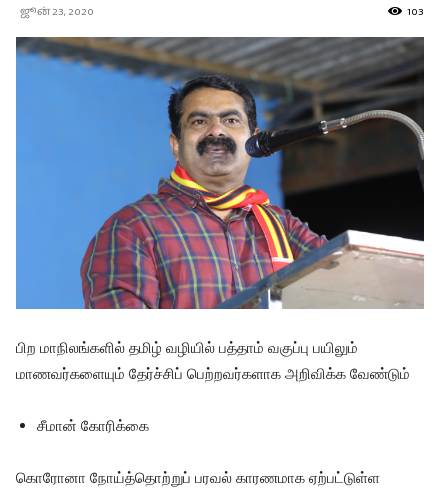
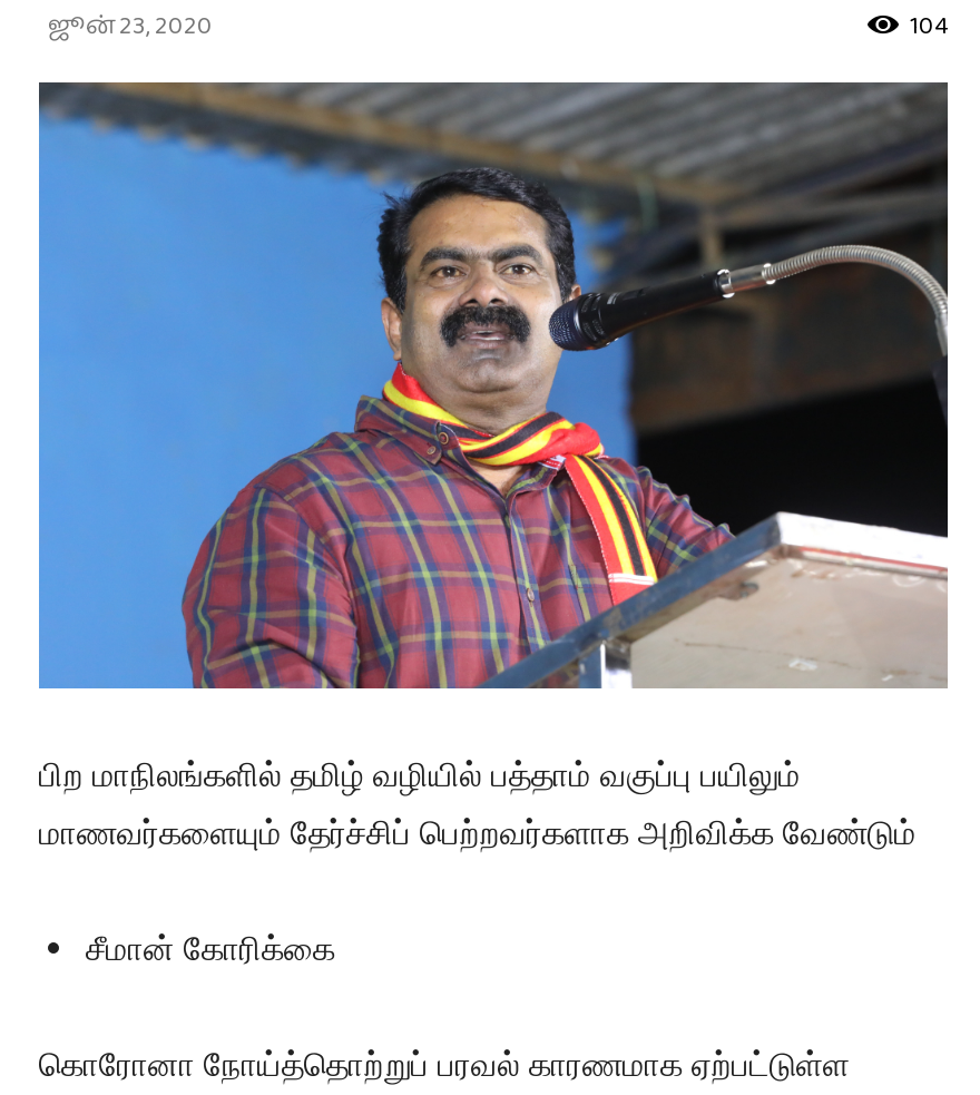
- 103
+ 104
